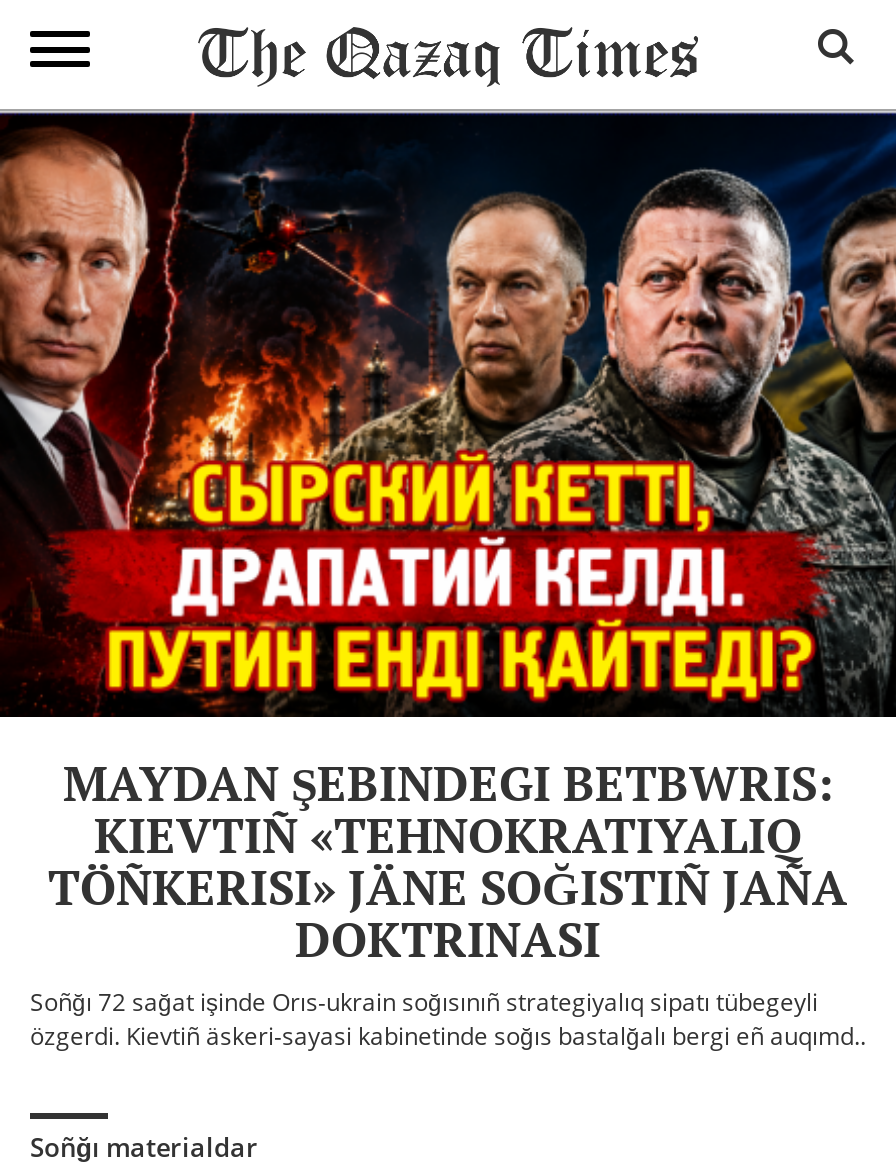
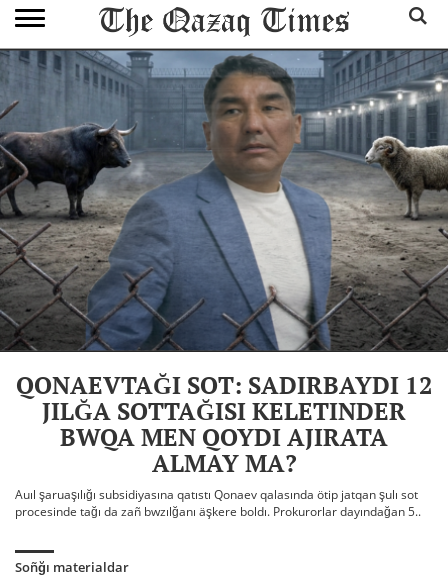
- [image]
- MAYDAN ŞEBINDEGI BETBWRIS:
- KIEVTIÑ «TEHNOKRATIYALIQ
- TÖÑKERISI» JÄNE SOĞISTIÑ JAÑA
- DOKTRINASI
- Soñğı 72 sağat işinde Orıs-ukrain soğısınıñ strategiyalıq sipatı tübegeyli
- özgerdi. Kievtiñ äskeri-sayasi kabinetinde soğıs bastalğalı bergi eñ auqımd..
+ [image]
+ QONAEVTAĞI SOT: SADIRBAYDI 12
+ JILĞA SOTTAĞISI KELETINDER
+ BWQA MEN QOYDI AJIRATA
+ ALMAY MA?
+ Auıl şaruaşılığı subsidiyasına qatıstı Qonaev qalasında ötip jatqan şulı sot
+ procesinde tağı da zañ bwzılğanı äşkere boldı. Prokurorlar dayındağan 5..
